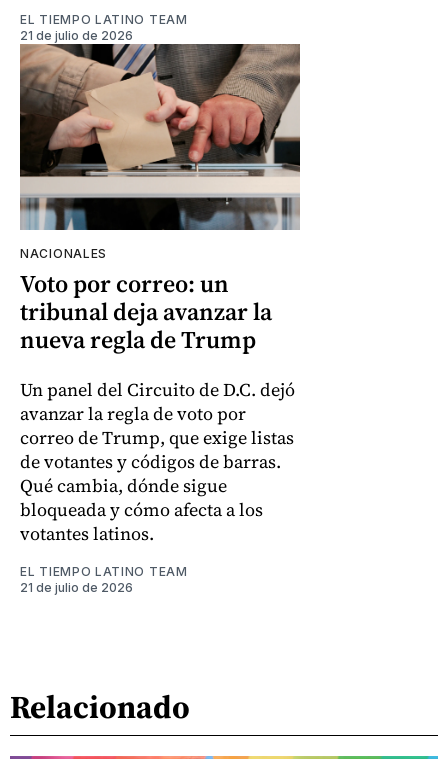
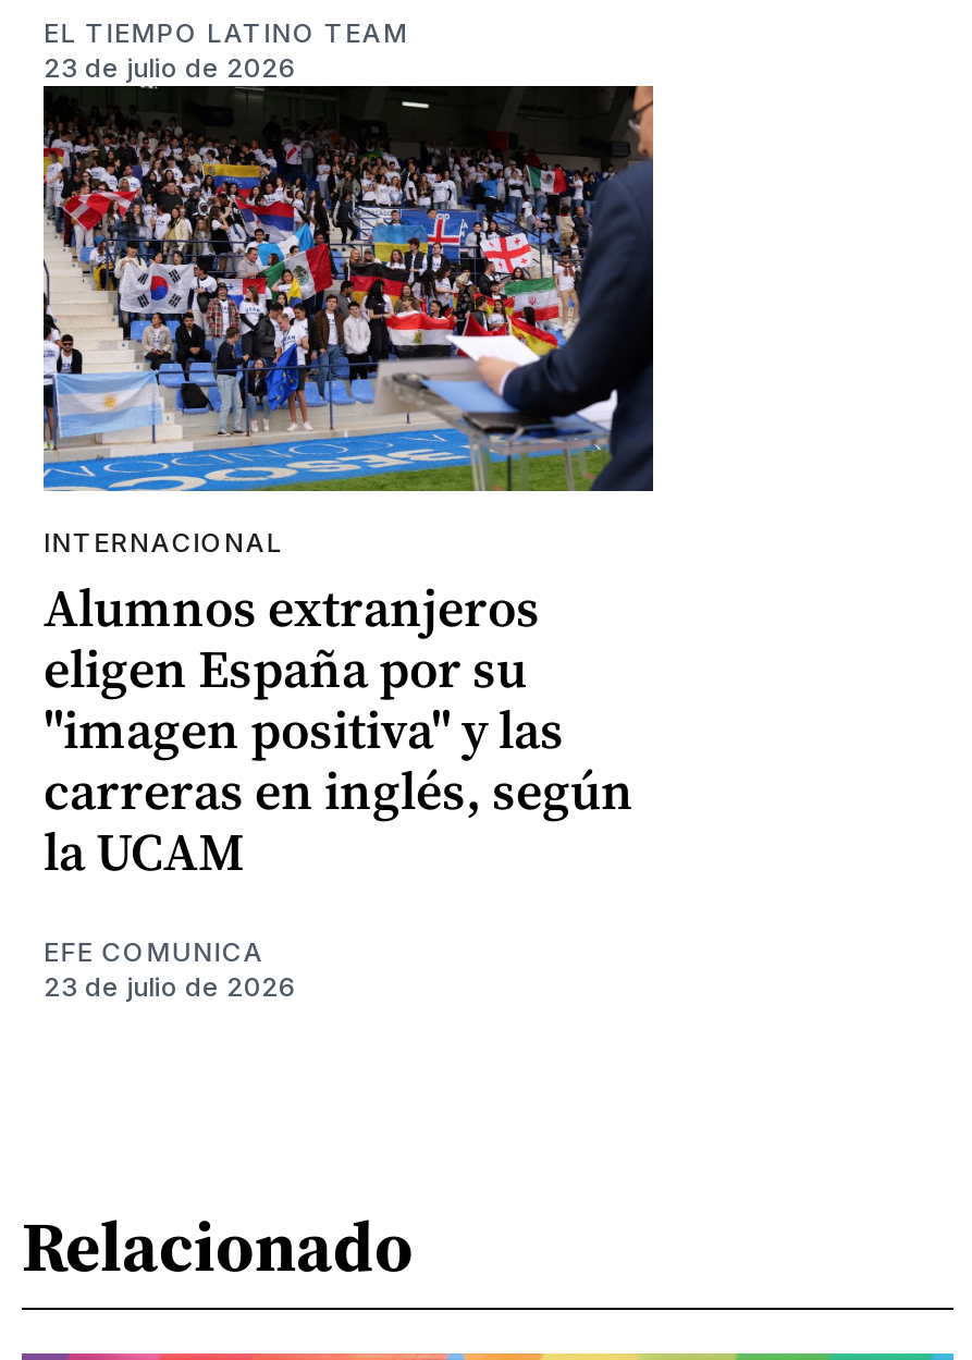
- 21 de julio de 2026
+ 23 de julio de 2026

- [image]
- NACIONALES
- Voto por correo: un
- tribunal deja avanzar la
- nueva regla de Trump
- Un panel del Circuito de D.C. dejó
- avanzar la regla de voto por
- correo de Trump, que exige listas
- de votantes y códigos de barras.
- Qué cambia, dónde sigue
- bloqueada y cómo afecta a los
- votantes latinos.
- EL TIEMPO LATINO TEAM
- 21 de julio de 2026
+ [image]
+ INTERNACIONAL
+ Alumnos extranjeros
+ eligen España por su
+ "imagen positiva" y las
+ carreras en inglés, según
+ la UCAM
+ EFE COMUNICA
+ 23 de julio de 2026
